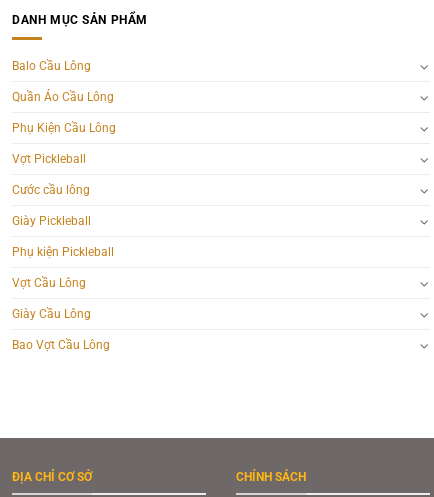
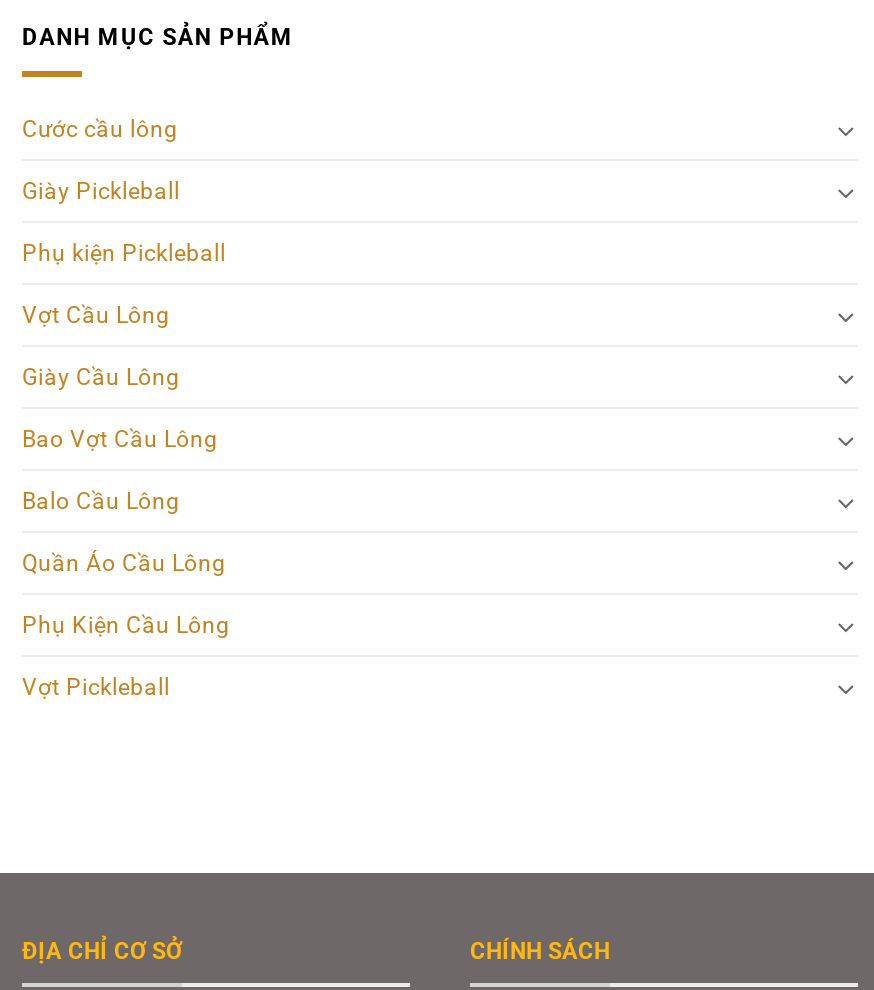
moved down: Balo Cầu Lông | Quần Áo Cầu Lông | Phụ Kiện Cầu Lông | Vợt Pickleball

moved up: Cước cầu lông | Giày Pickleball | Phụ kiện Pickleball | Vợt Cầu Lông | Giày Cầu Lông | Bao Vợt Cầu Lông
